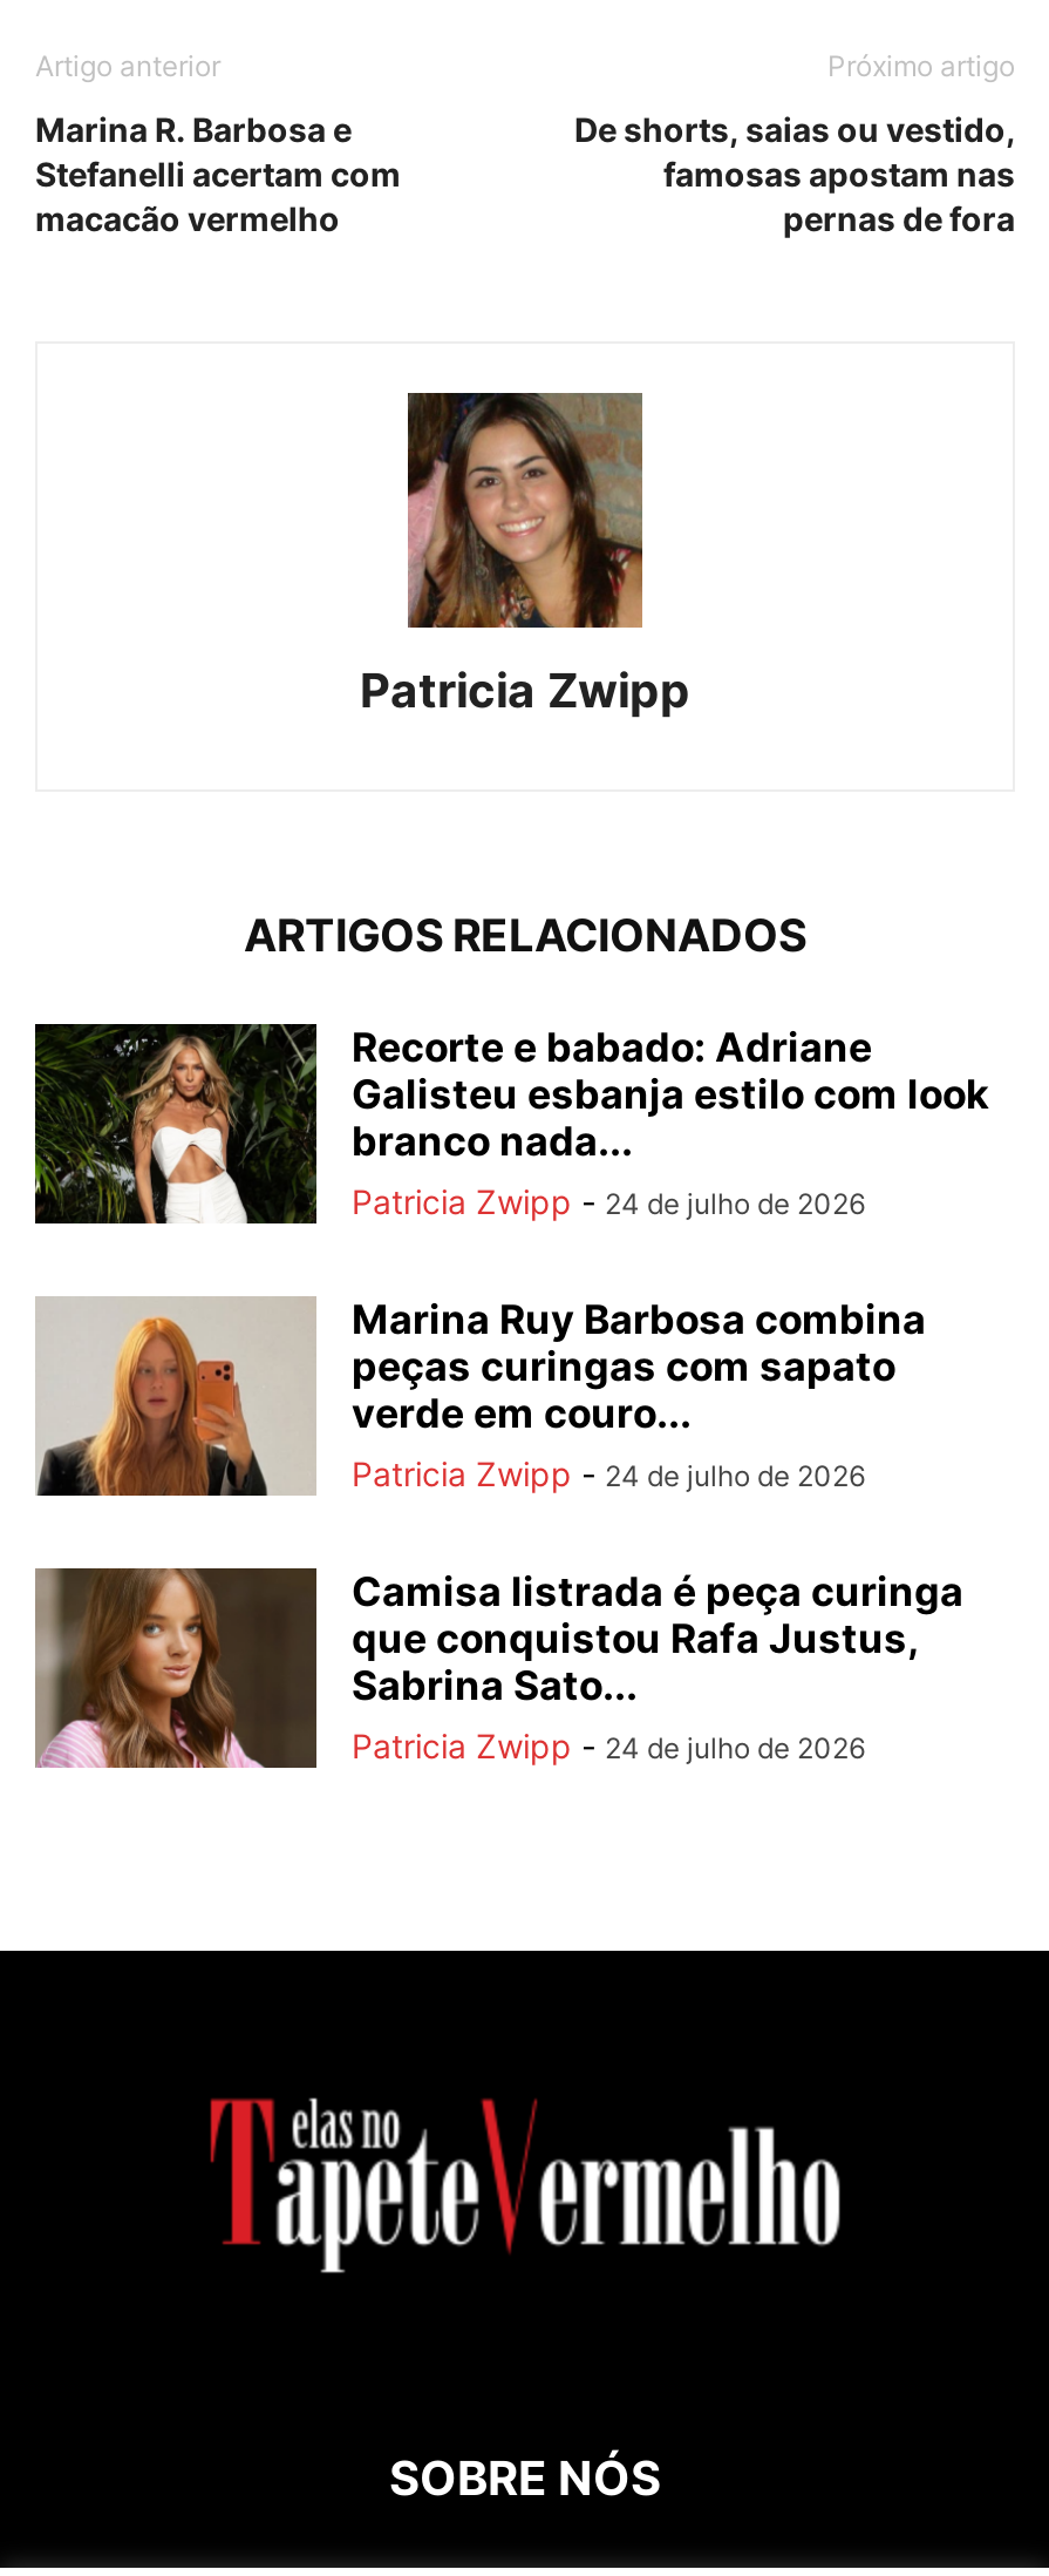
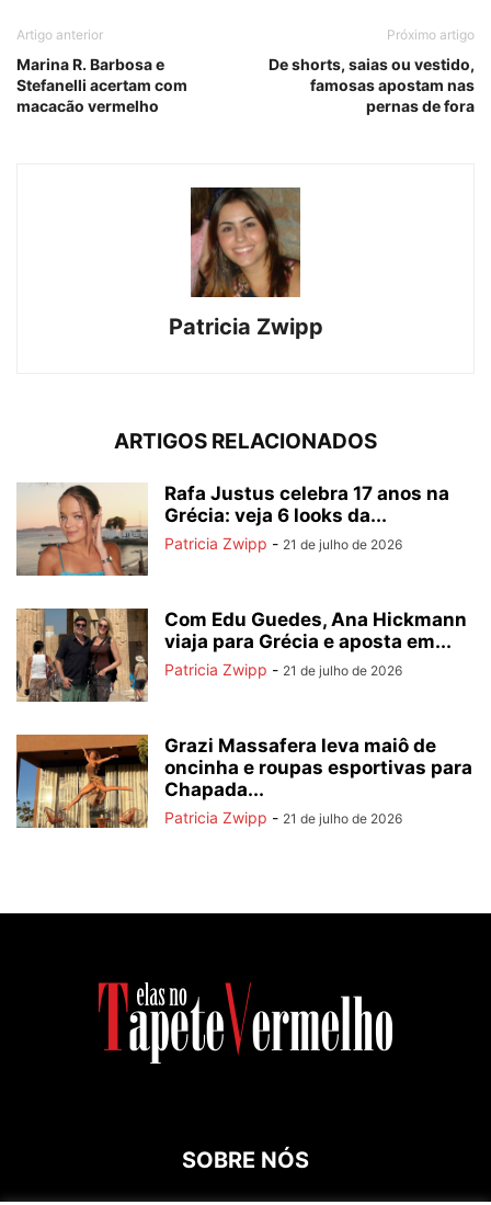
- [image]
- Recorte e babado: Adriane
- Galisteu esbanja estilo com look
- branco nada...
- Patricia Zwipp - 24 de julho de 2026
+ [image]
+ Rafa Justus celebra 17 anos na
+ Grécia: veja 6 looks da...
+ Patricia Zwipp - 21 de julho de 2026

- [image]
- Marina Ruy Barbosa combina
- peças curingas com sapato
- verde em couro...
- Patricia Zwipp - 24 de julho de 2026
+ [image]
+ Com Edu Guedes, Ana Hickmann
+ viaja para Grécia e aposta em...
+ Patricia Zwipp - 21 de julho de 2026

- [image]
- Camisa listrada é peça curinga
- que conquistou Rafa Justus,
- Sabrina Sato...
- Patricia Zwipp - 24 de julho de 2026
+ [image]
+ Grazi Massafera leva maiô de
+ oncinha e roupas esportivas para
+ Chapada...
+ Patricia Zwipp - 21 de julho de 2026
